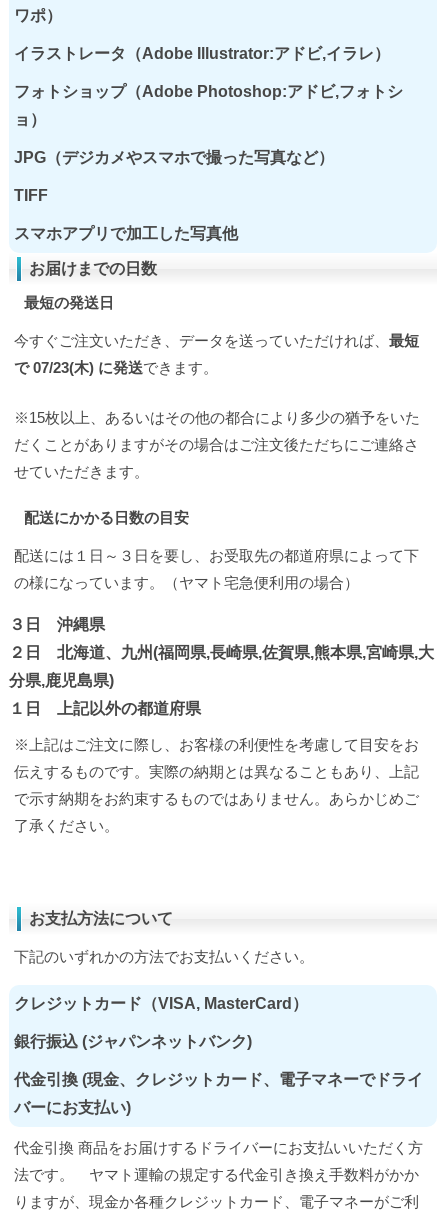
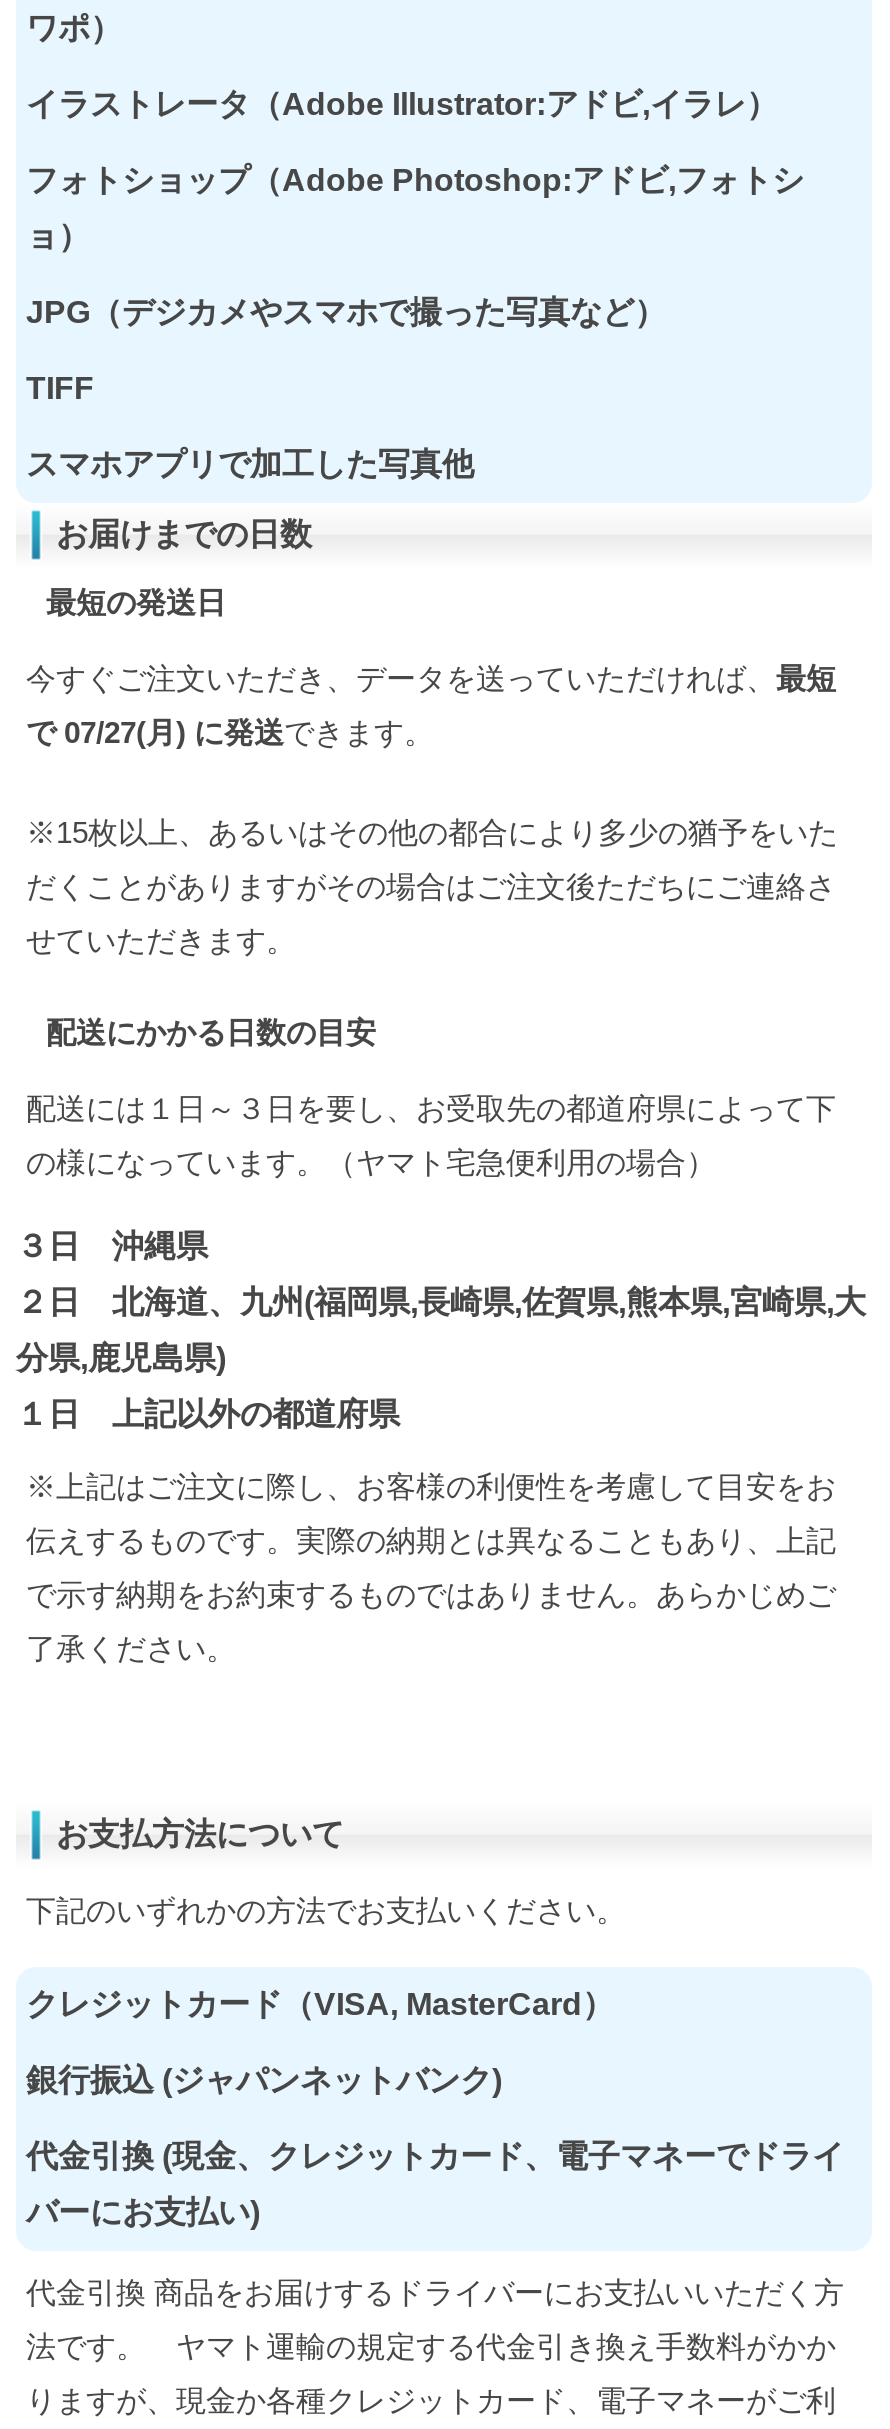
- で 07/23(木) に発送できます。
+ で 07/27(月) に発送できます。
